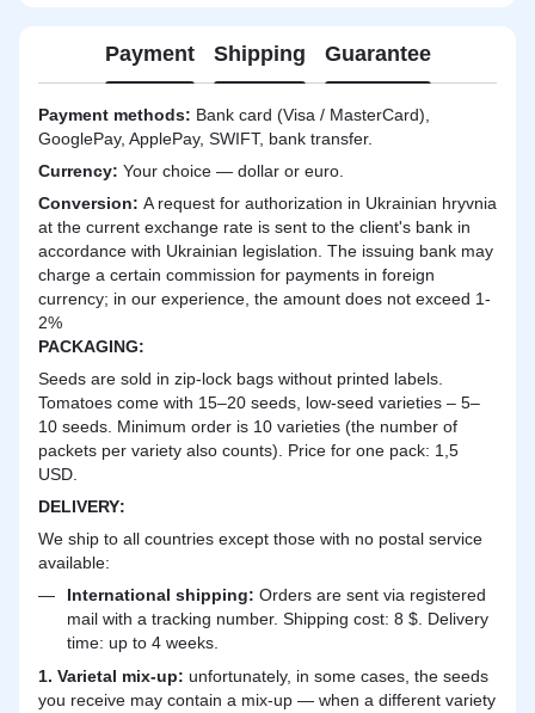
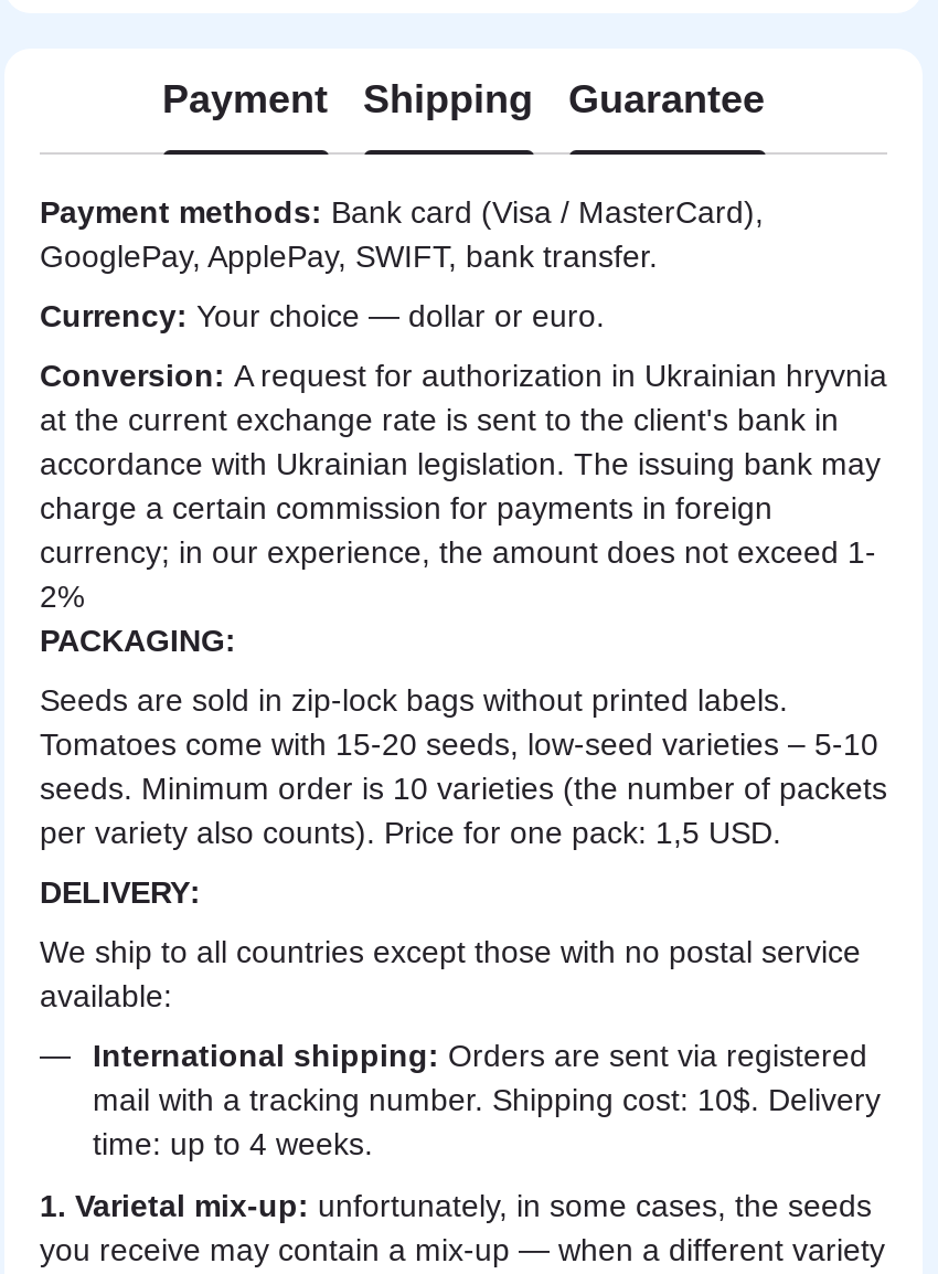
- Tomatoes come with 15–20 seeds, low-seed varieties – 5–
- 10 seeds. Minimum order is 10 varieties (the number of
- packets per variety also counts). Price for one pack: 1,5
- USD.
+ Tomatoes come with 15-20 seeds, low-seed varieties – 5-10
+ seeds. Minimum order is 10 varieties (the number of packets
+ per variety also counts). Price for one pack: 1,5 USD.

- mail with a tracking number. Shipping cost: 8 $. Delivery
+ mail with a tracking number. Shipping cost: 10$. Delivery
